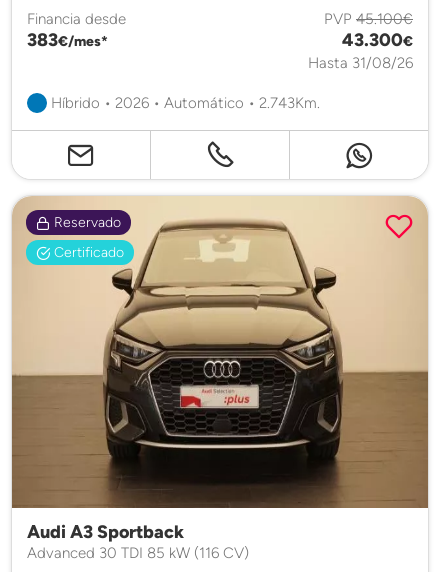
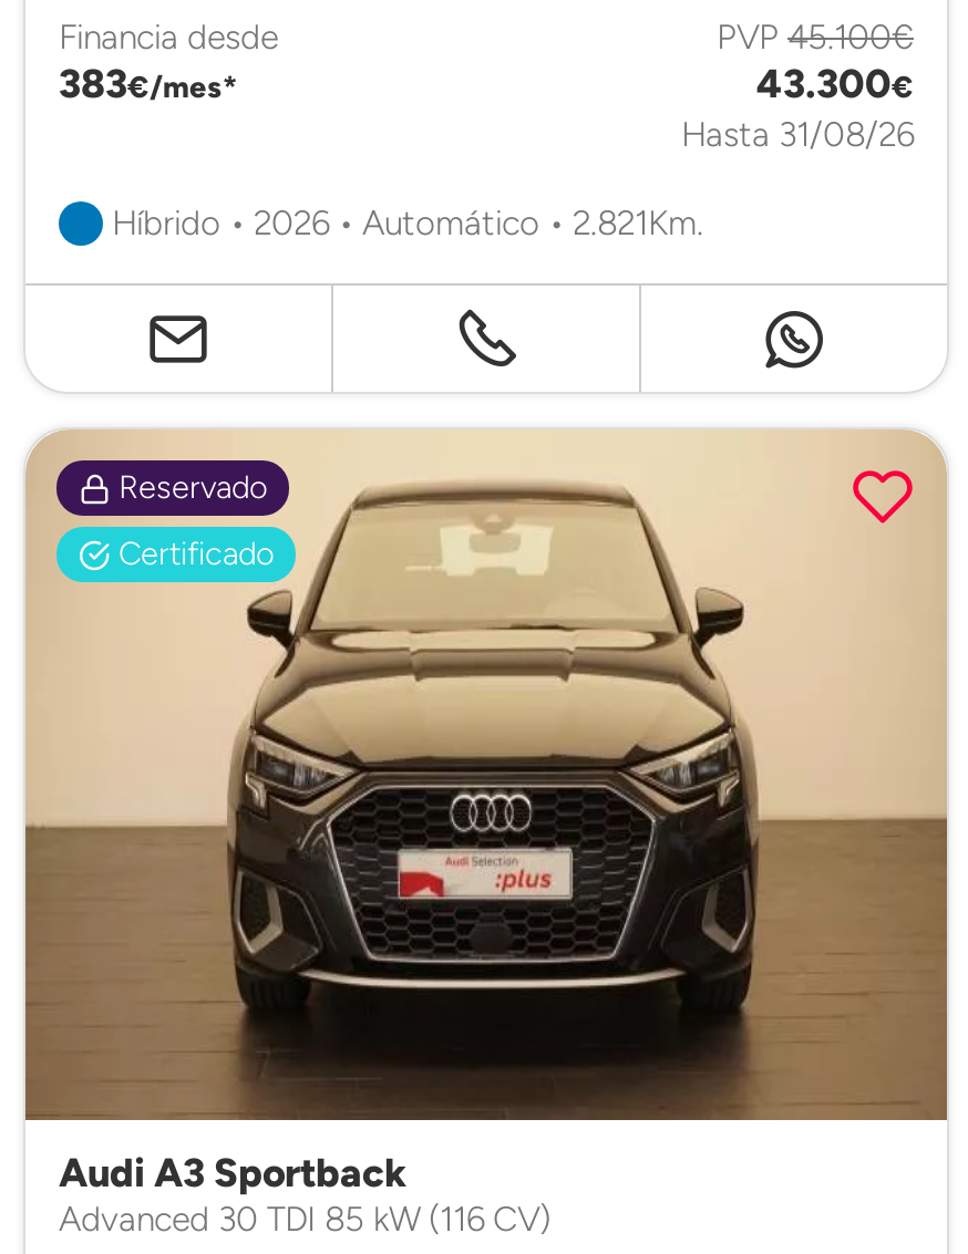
- Híbrido • 2026 • Automático • 2.743Km.
+ Híbrido • 2026 • Automático • 2.821Km.
